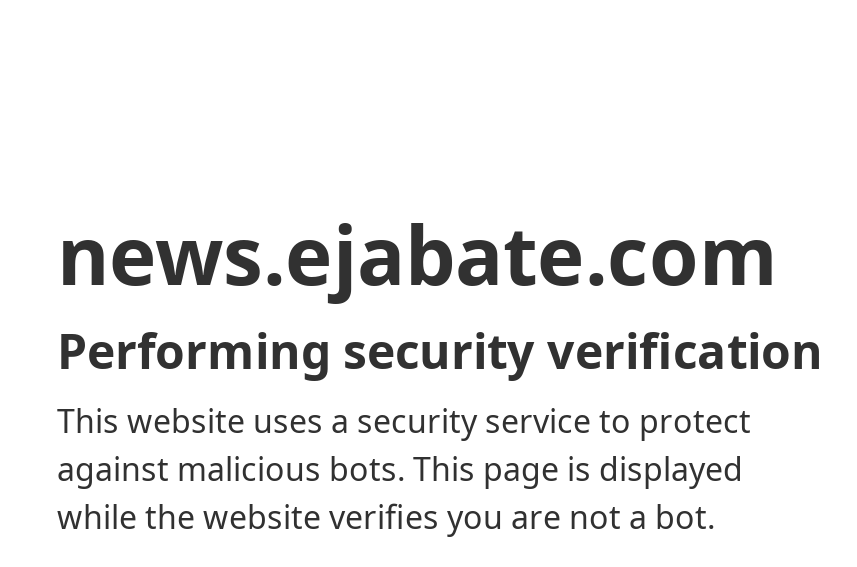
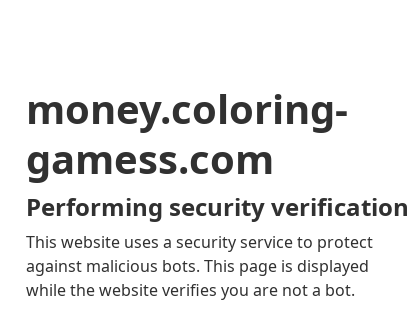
- news.ejabate.com
+ money.coloring-
+ gamess.com
